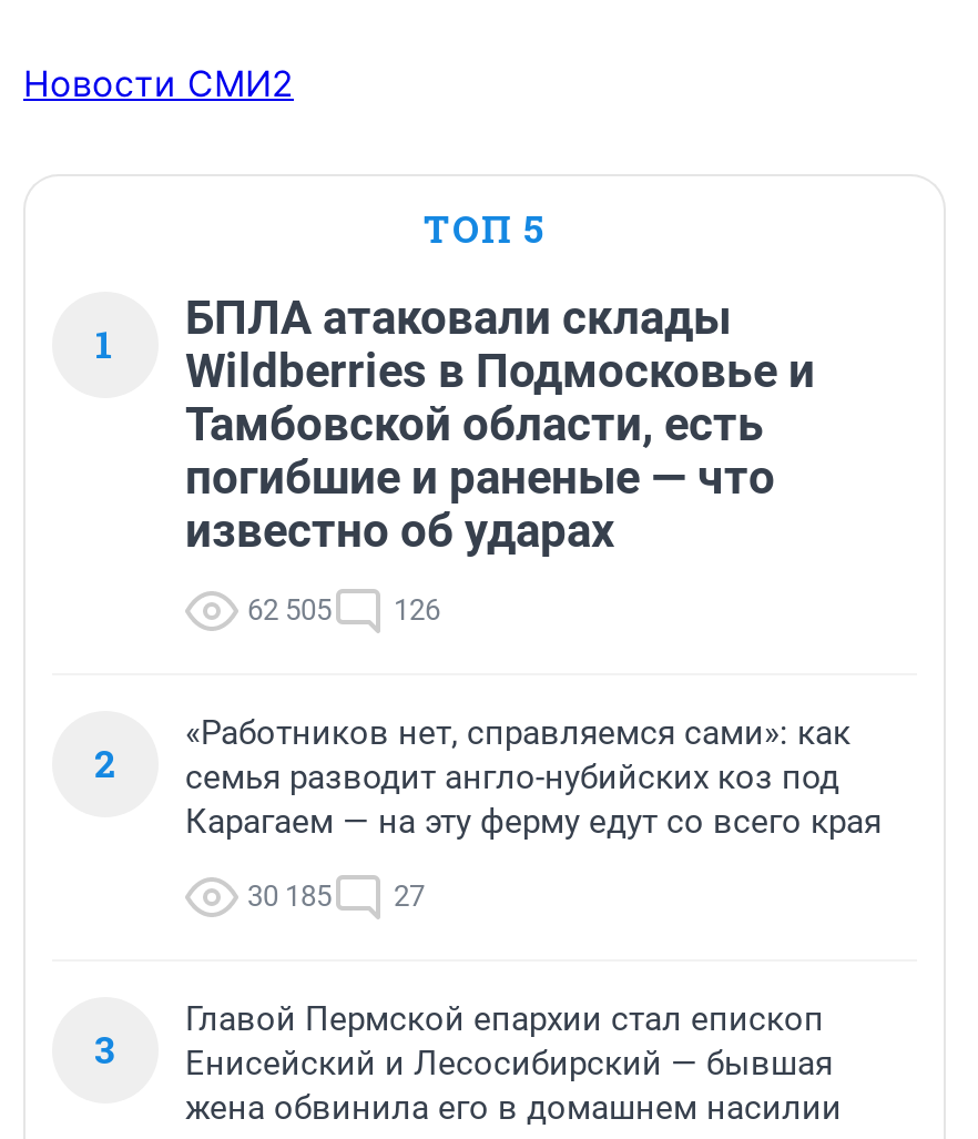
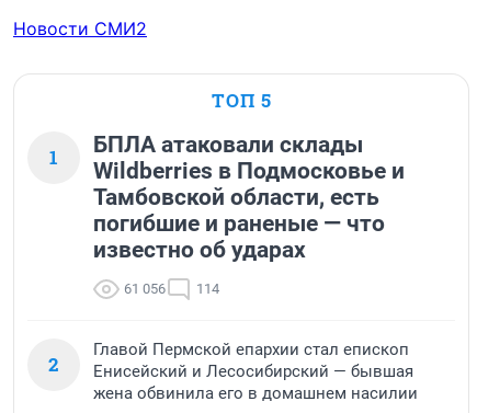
- 62 505
+ 61 056

- 126
+ 114

- «Работников нет, справляемся сами»: как
- семья разводит англо-нубийских коз под
- Карагаем — на эту ферму едут со всего края
- 30 185
- 27
- 3
